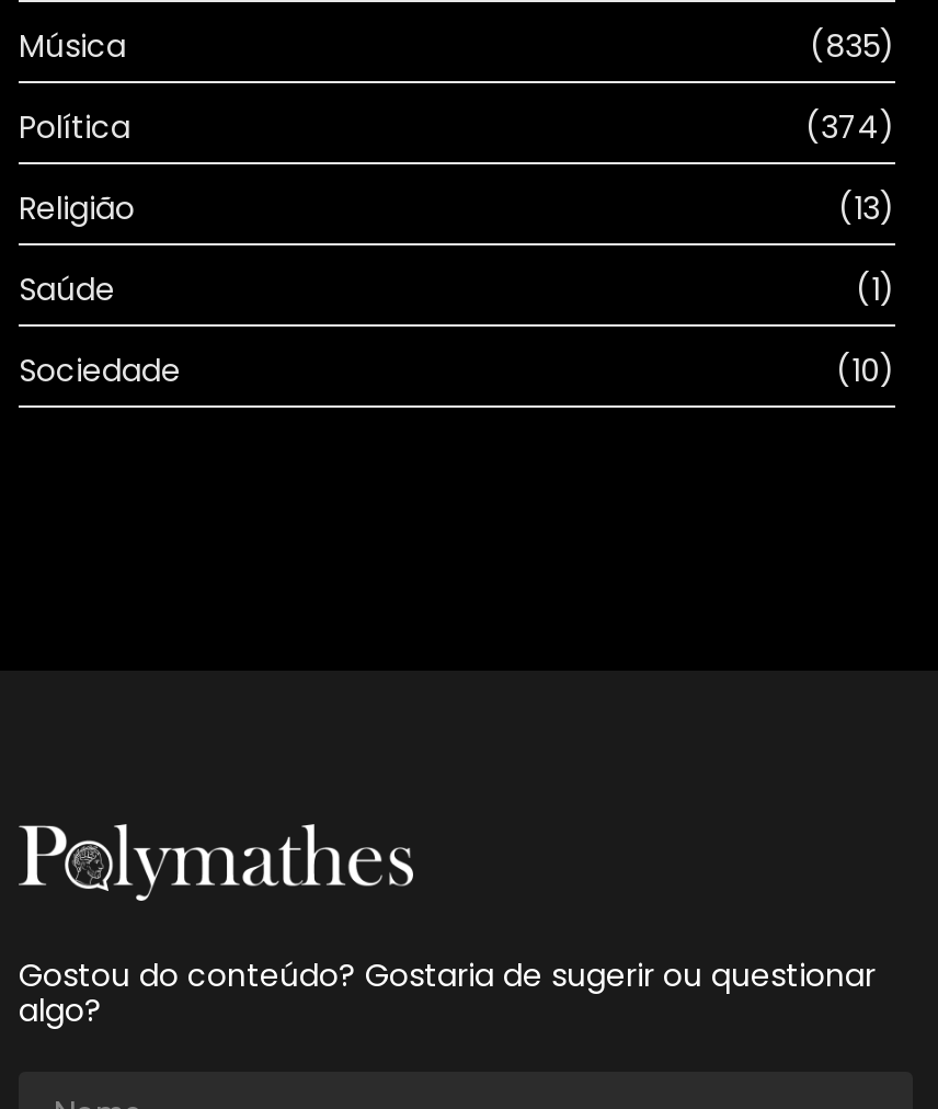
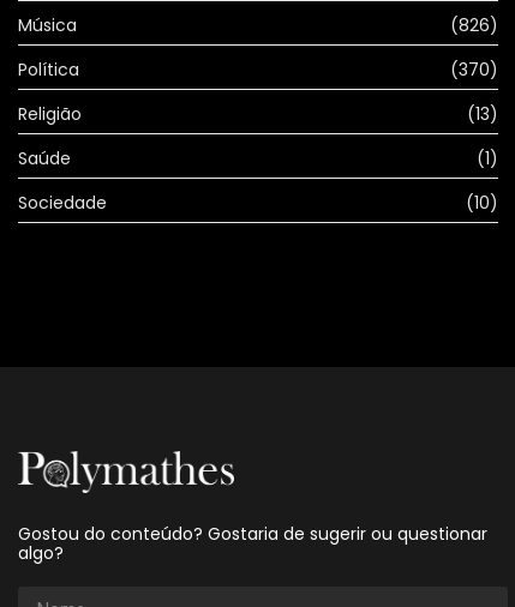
- (835)
+ (826)

- (374)
+ (370)
